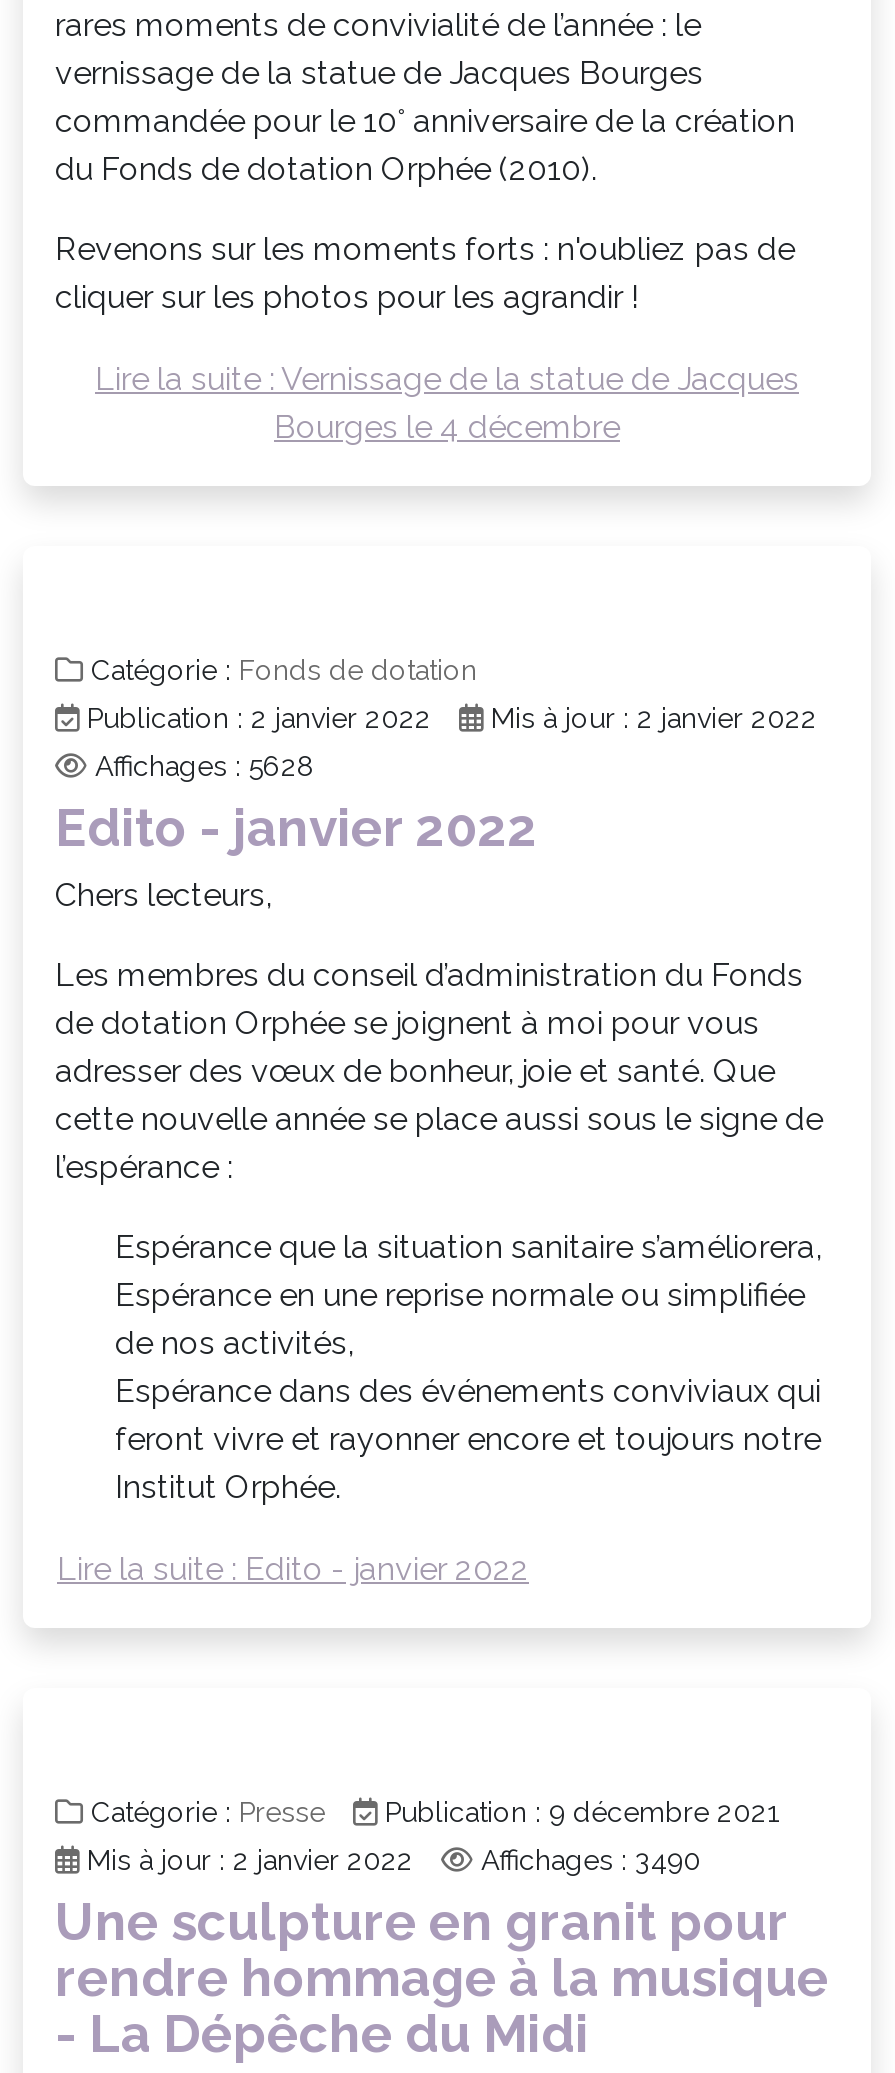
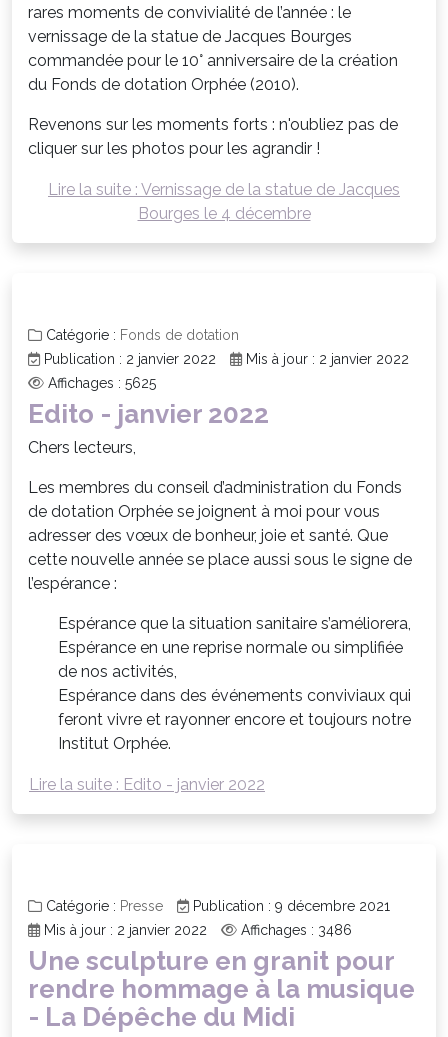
- Affichages : 5628
+ Affichages : 5625

- Affichages : 3490
+ Affichages : 3486
